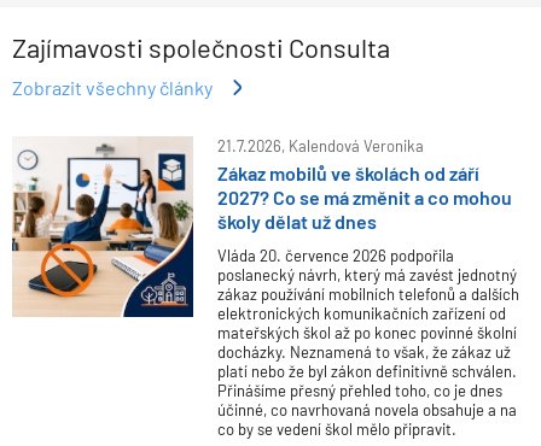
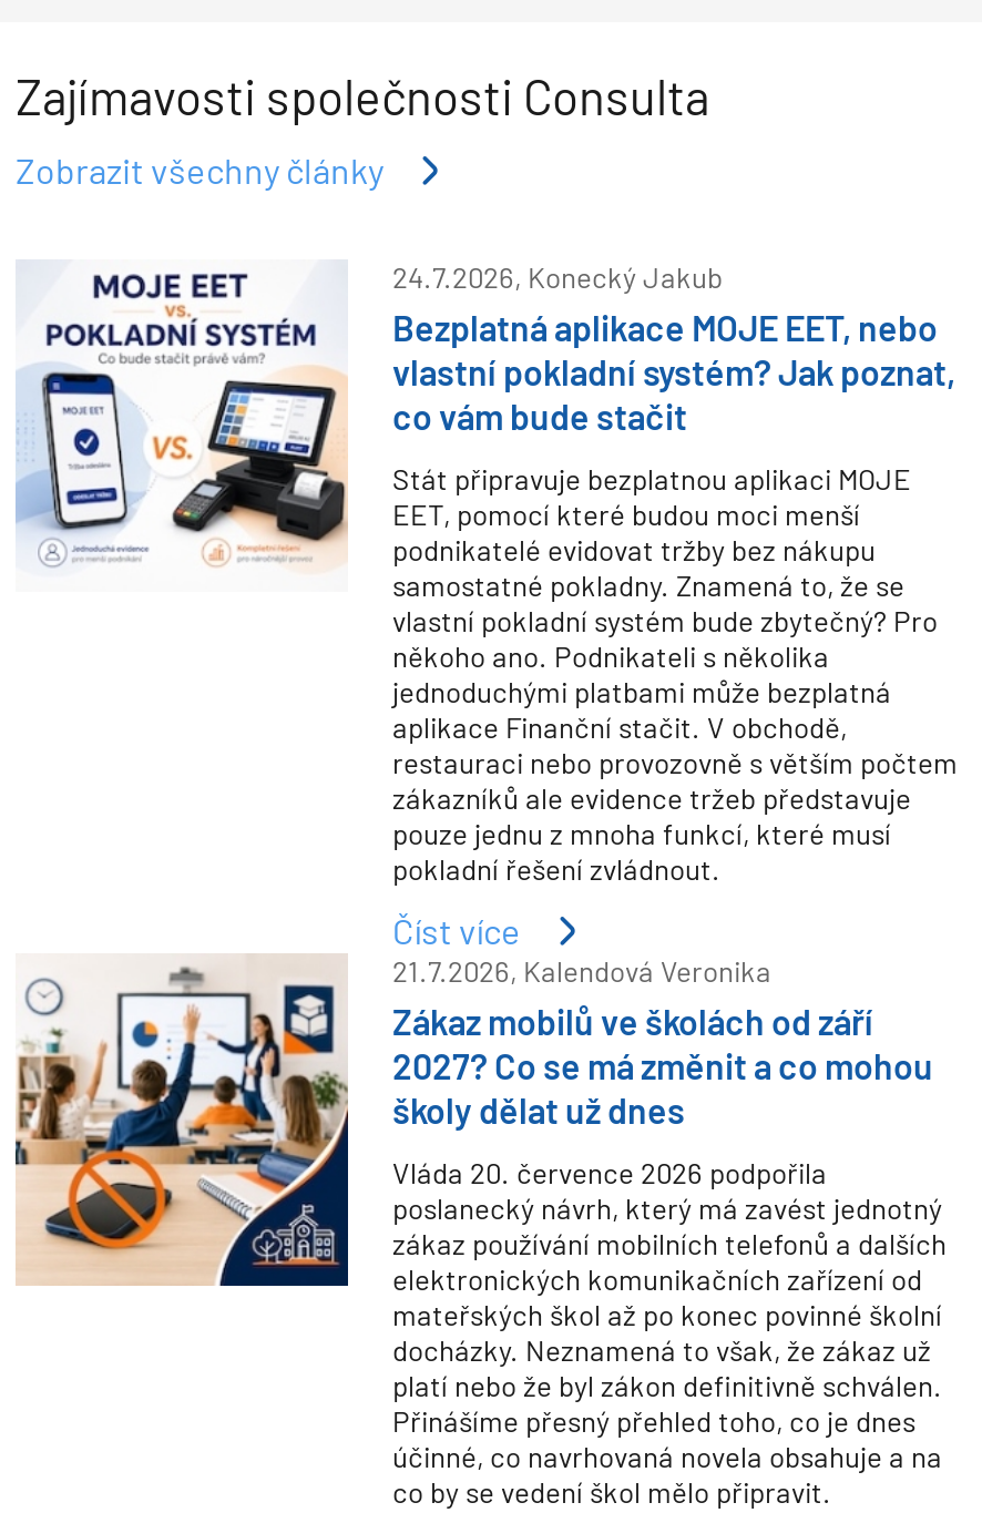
+ [image]
+ 24.7.2026, Konecký Jakub
+ Bezplatná aplikace MOJE EET, nebo
+ vlastní pokladní systém? Jak poznat,
+ co vám bude stačit
+ Stát připravuje bezplatnou aplikaci MOJE
+ EET, pomocí které budou moci menší
+ podnikatelé evidovat tržby bez nákupu
+ samostatné pokladny. Znamená to, že se
+ vlastní pokladní systém bude zbytečný? Pro
+ někoho ano. Podnikateli s několika
+ jednoduchými platbami může bezplatná
+ aplikace Finanční stačit. V obchodě,
+ restauraci nebo provozovně s větším počtem
+ zákazníků ale evidence tržeb představuje
+ pouze jednu z mnoha funkcí, které musí
+ pokladní řešení zvládnout.
+ Číst více
